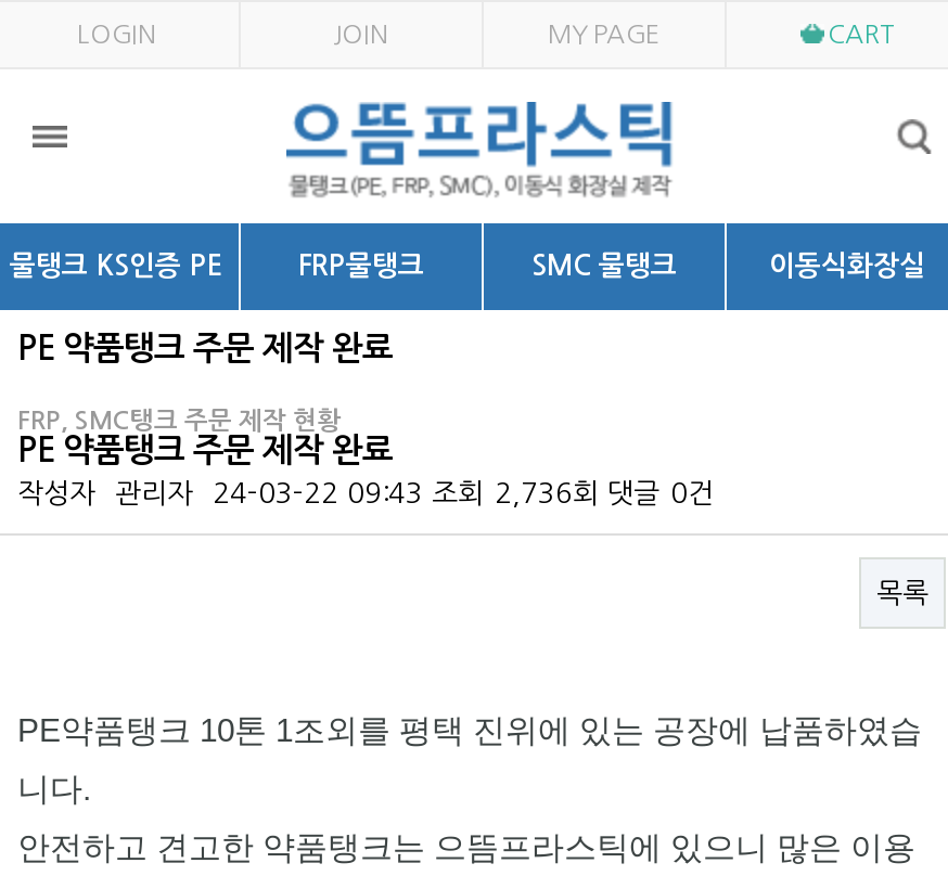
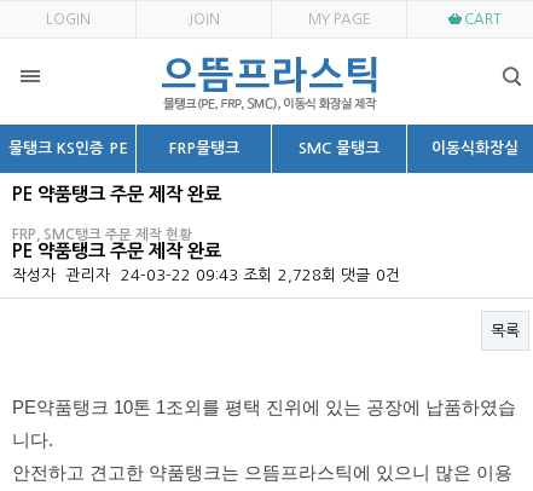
- 24-03-22 09:43 조회 2,736회 댓글 0건
+ 24-03-22 09:43 조회 2,728회 댓글 0건
